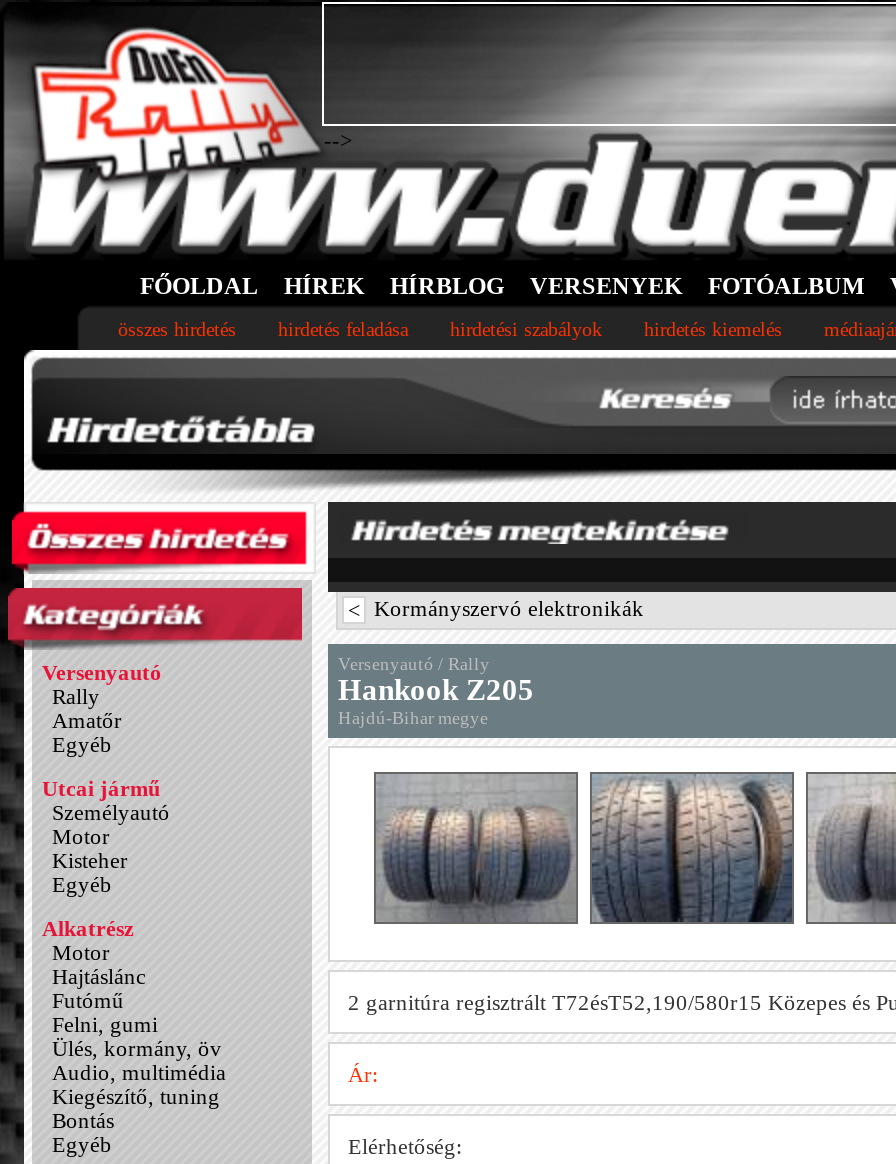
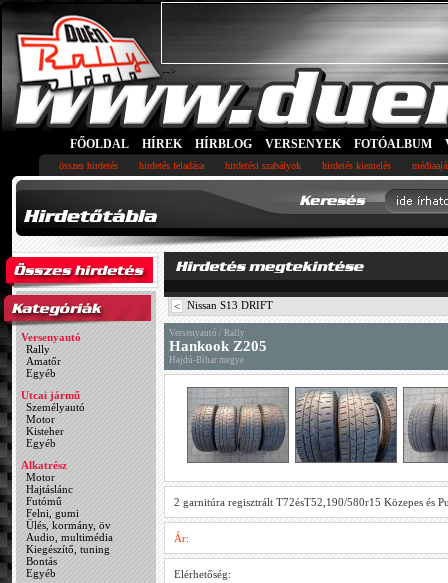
- < Kormányszervó elektronikák
+ < Nissan S13 DRIFT
